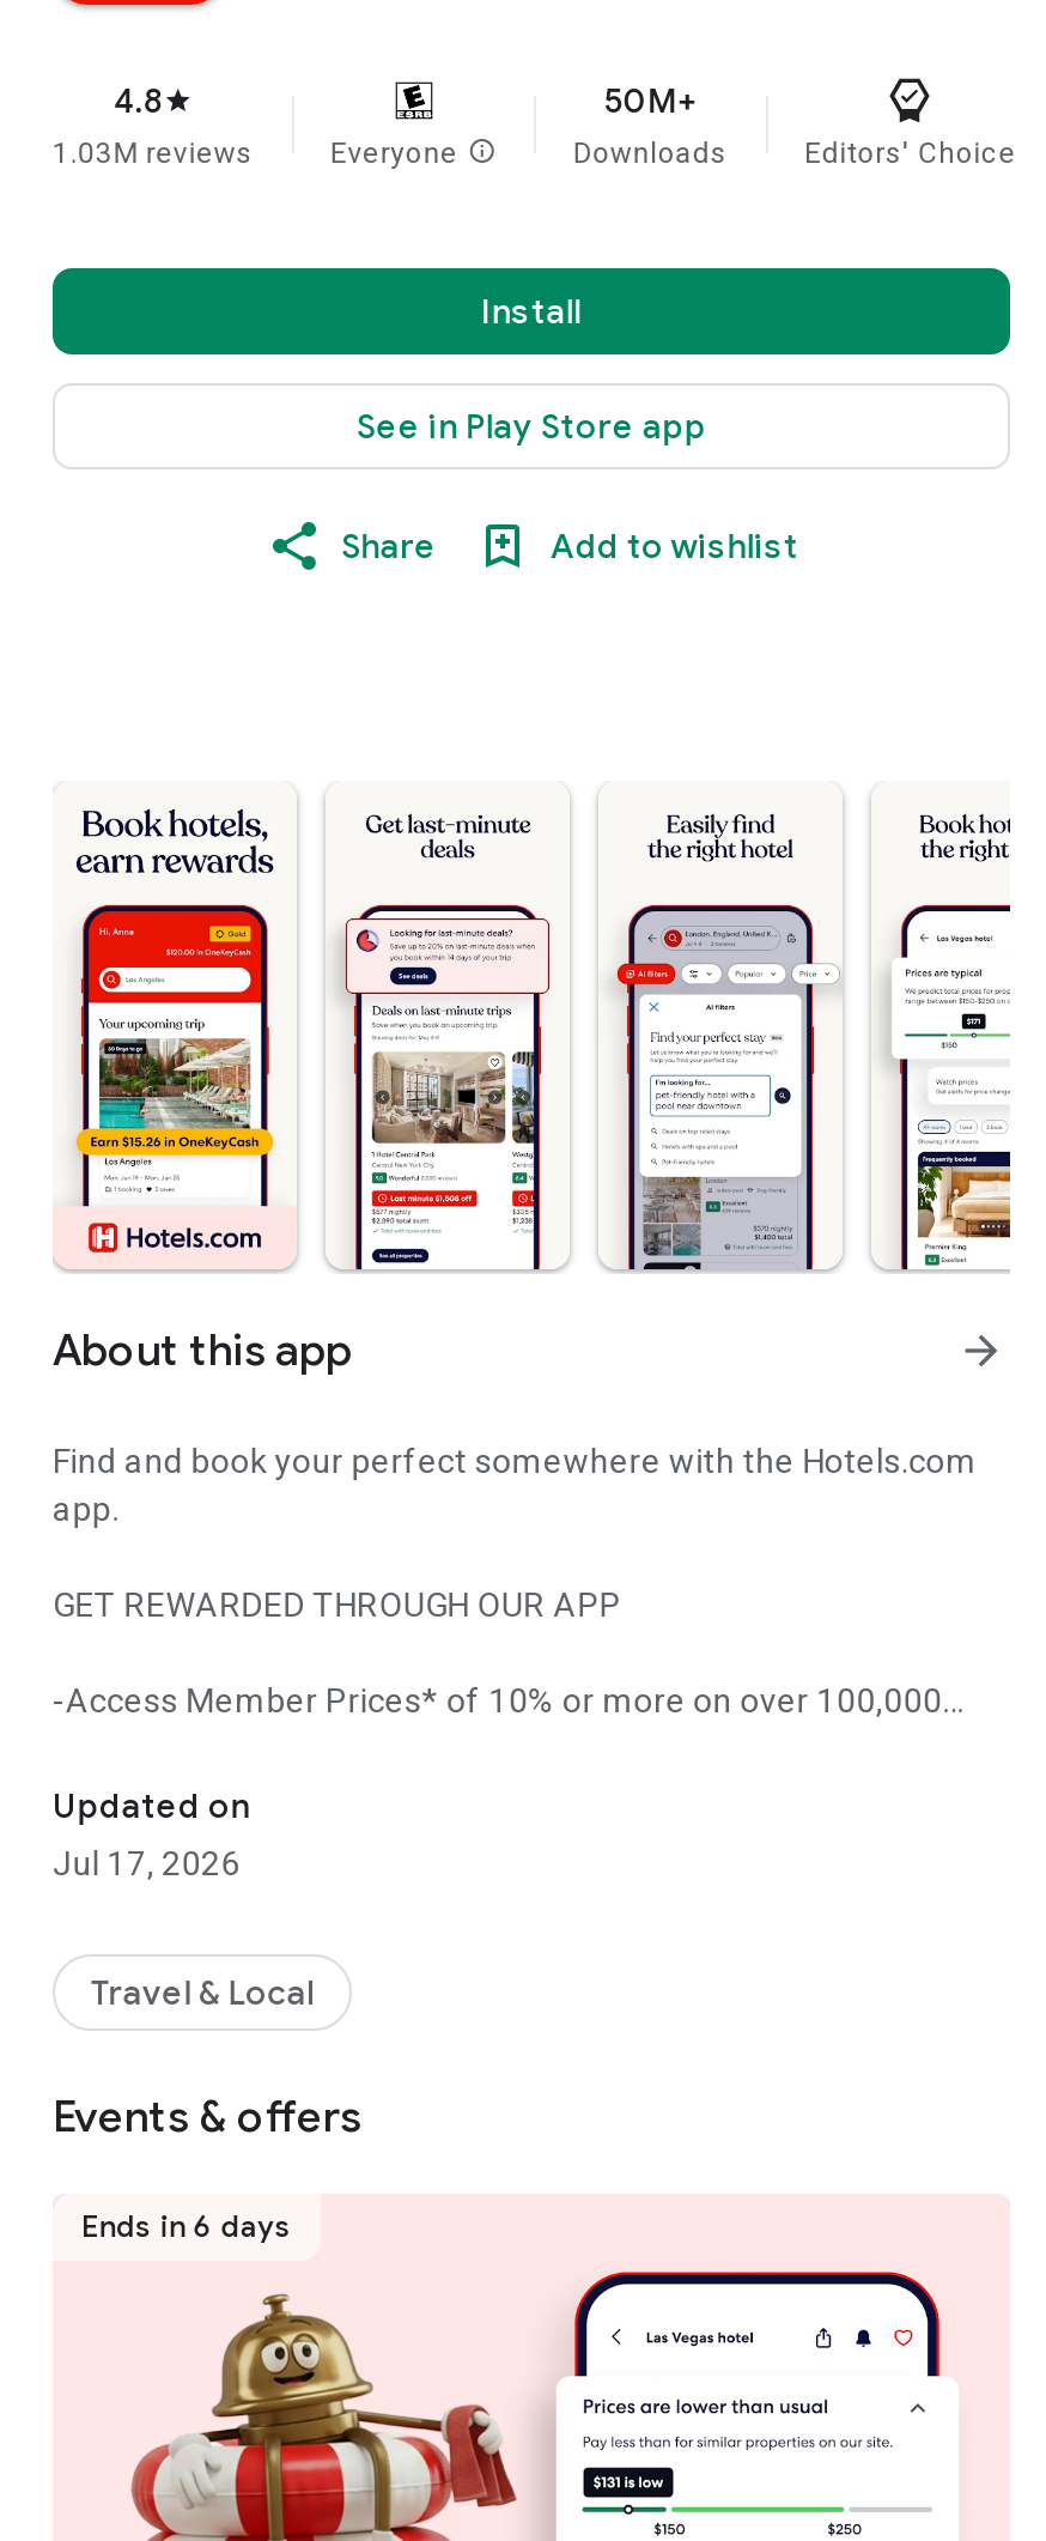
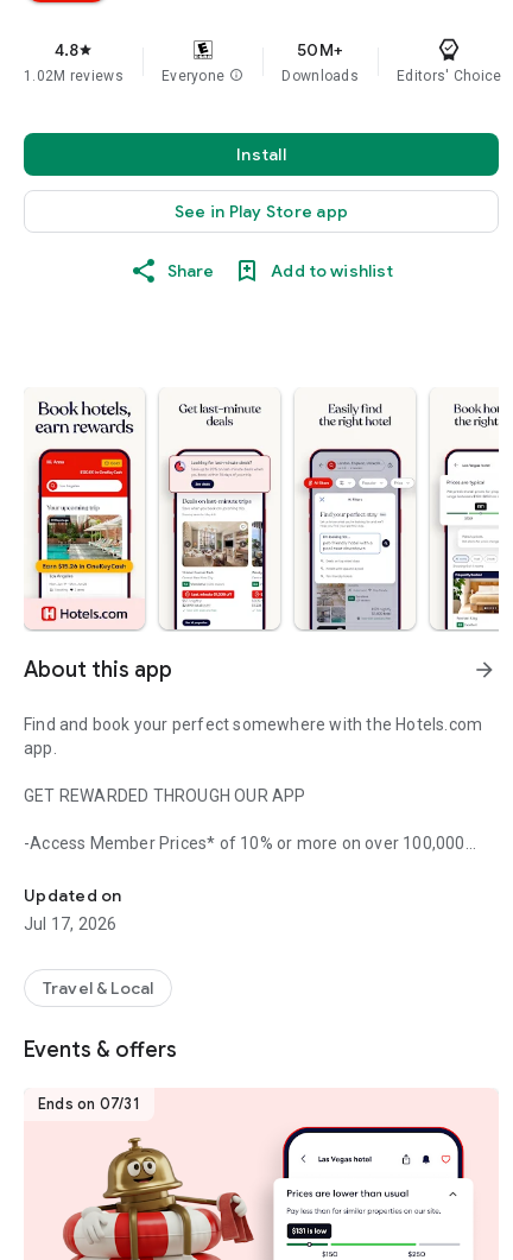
- 1.03M reviews
+ 1.02M reviews

- Ends in 6 days
+ Ends on 07/31
